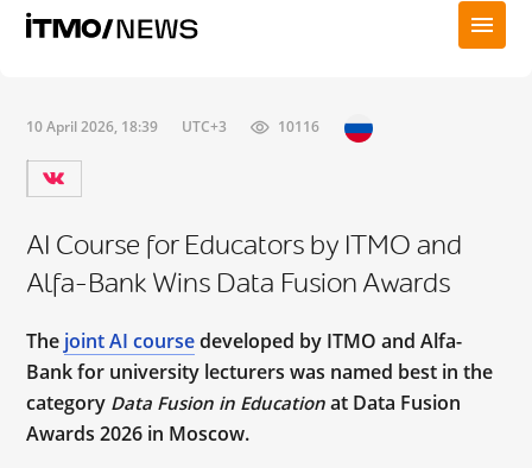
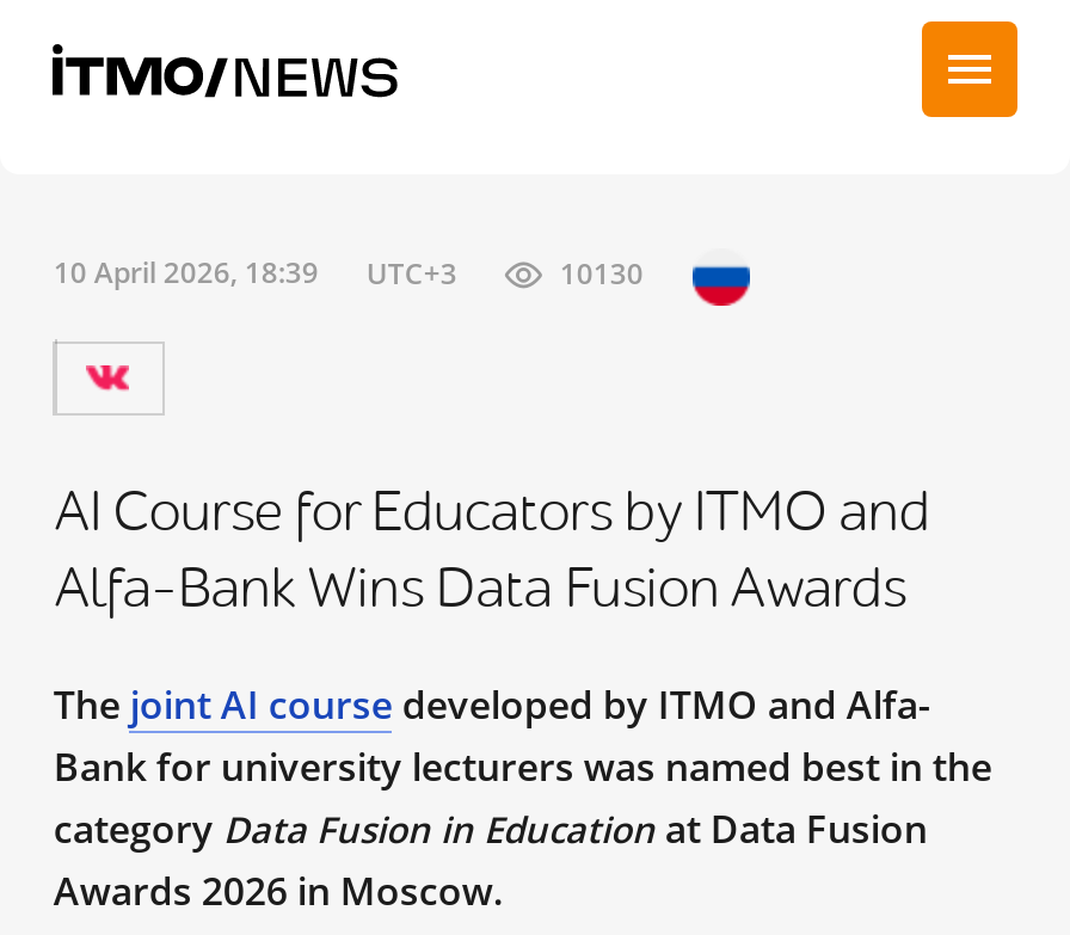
- 10116
+ 10130
